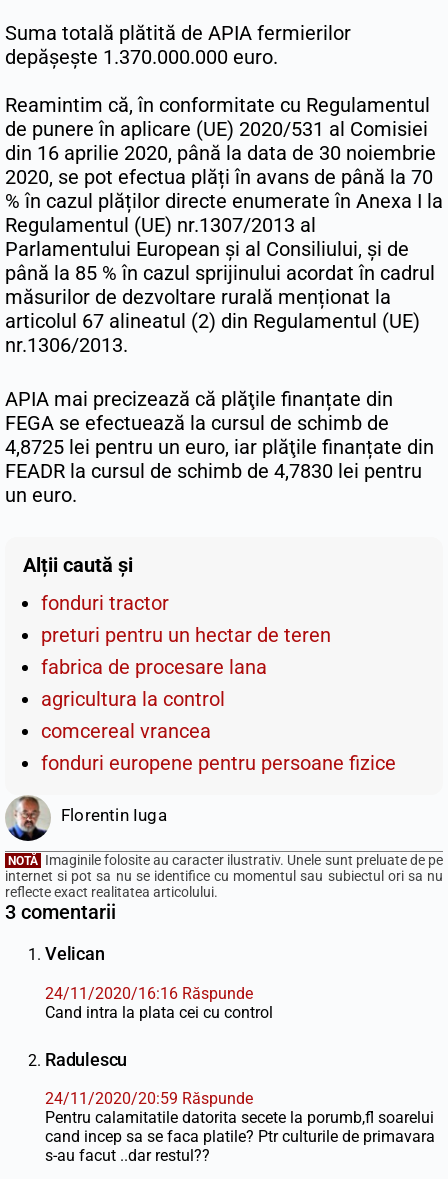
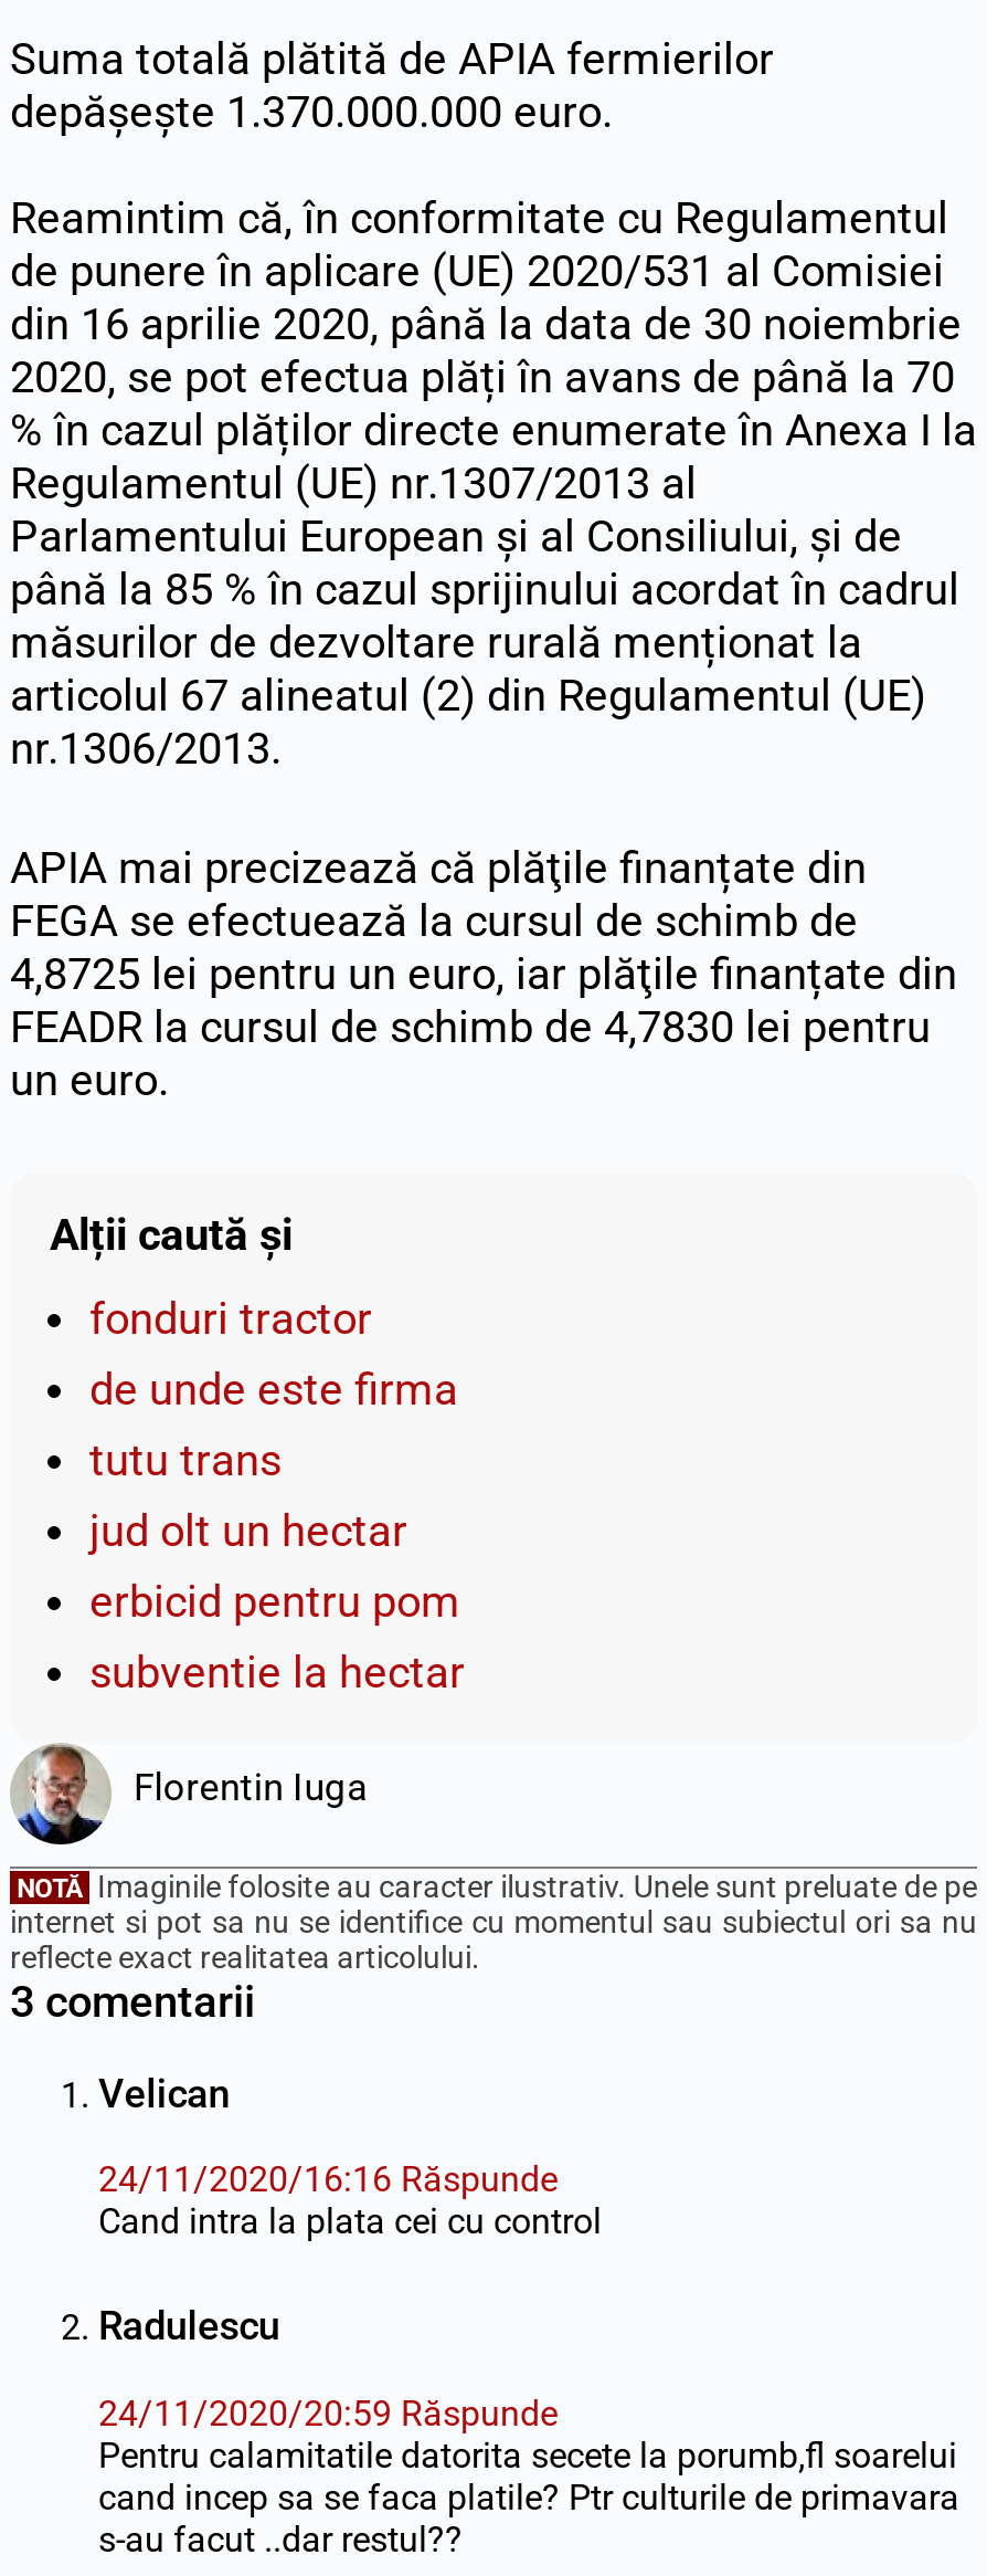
- preturi pentru un hectar de teren
- fabrica de procesare lana
- agricultura la control
- comcereal vrancea
- fonduri europene pentru persoane fizice
+ de unde este firma
+ tutu trans
+ jud olt un hectar
+ erbicid pentru pom
+ subventie la hectar
